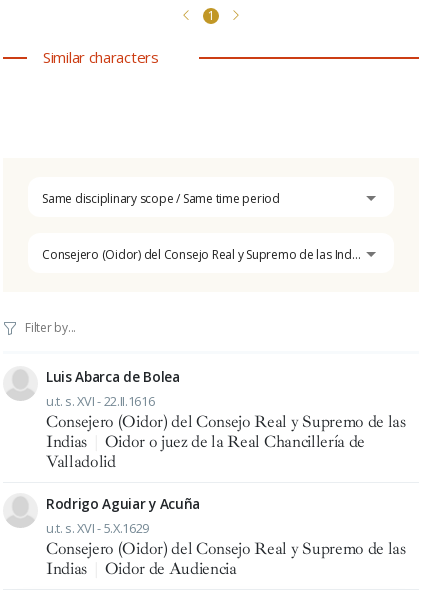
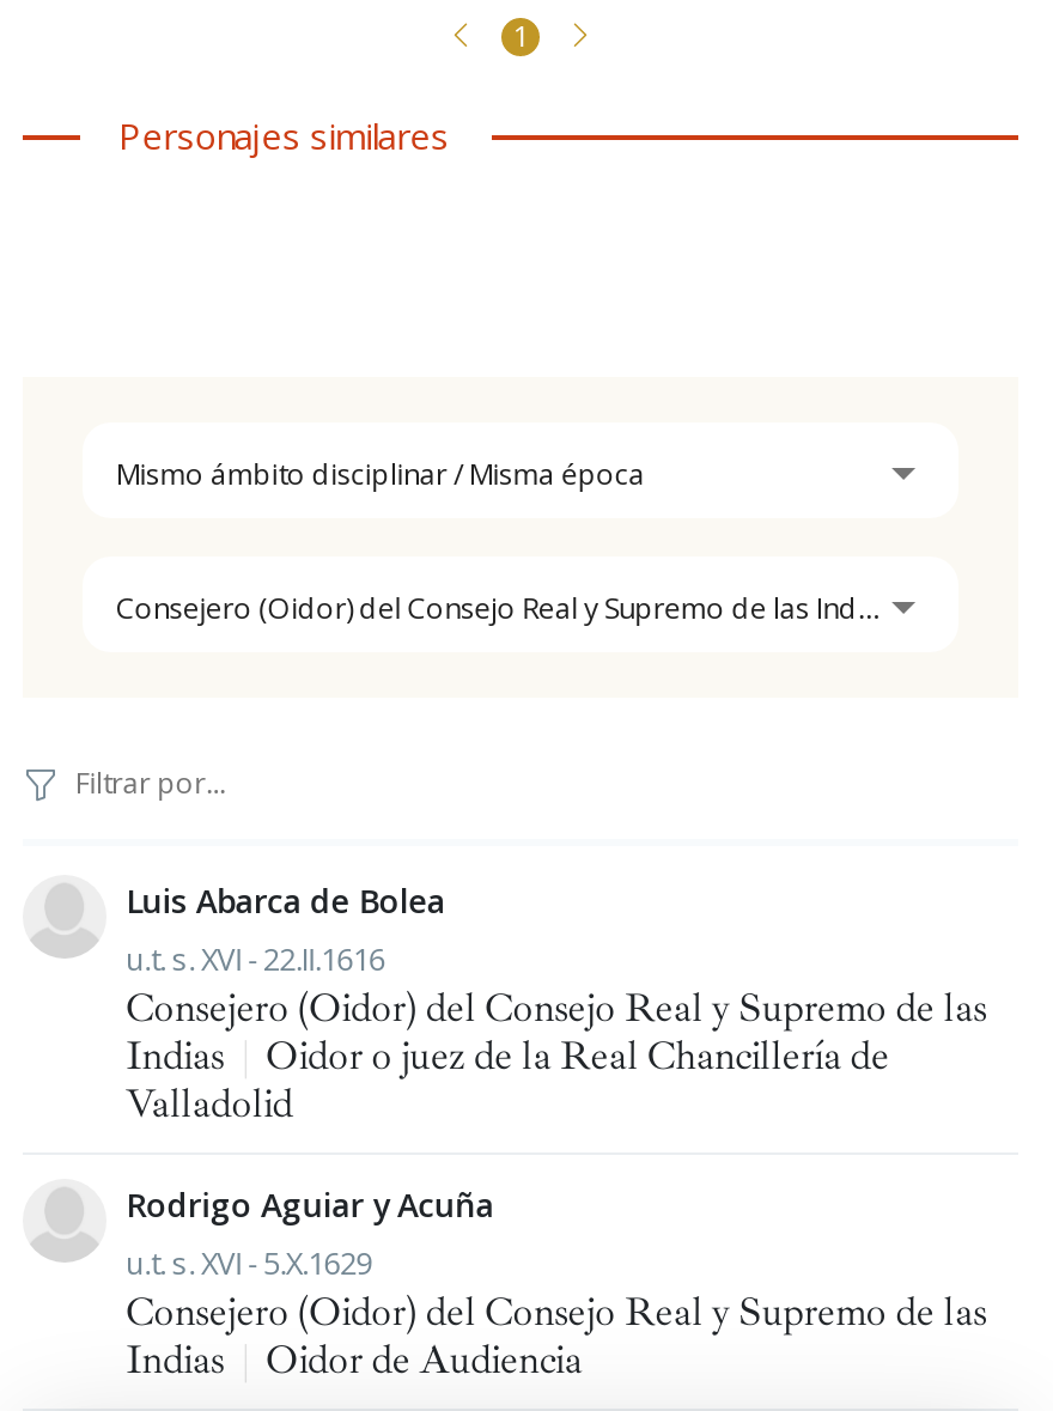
- Similar characters
+ Personajes similares

- Same disciplinary scope / Same time period
+ Mismo ámbito disciplinar / Misma época
